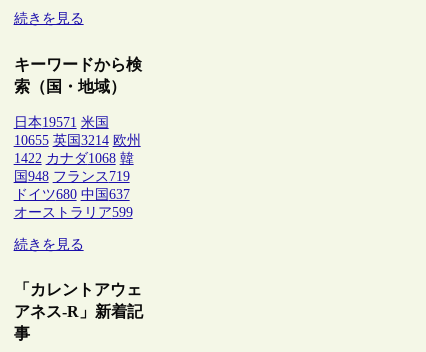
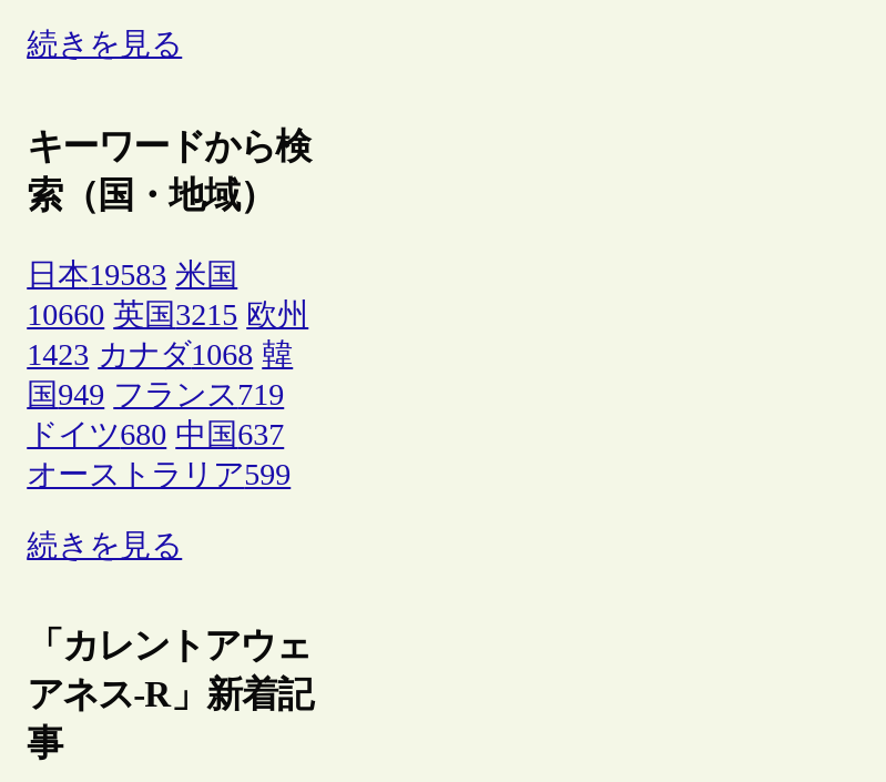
- 日本19571 米国
+ 日本19583 米国

- 10655 英国3214 欧州
+ 10660 英国3215 欧州

- 1422 カナダ1068 韓
+ 1423 カナダ1068 韓

- 国948 フランス719
+ 国949 フランス719
